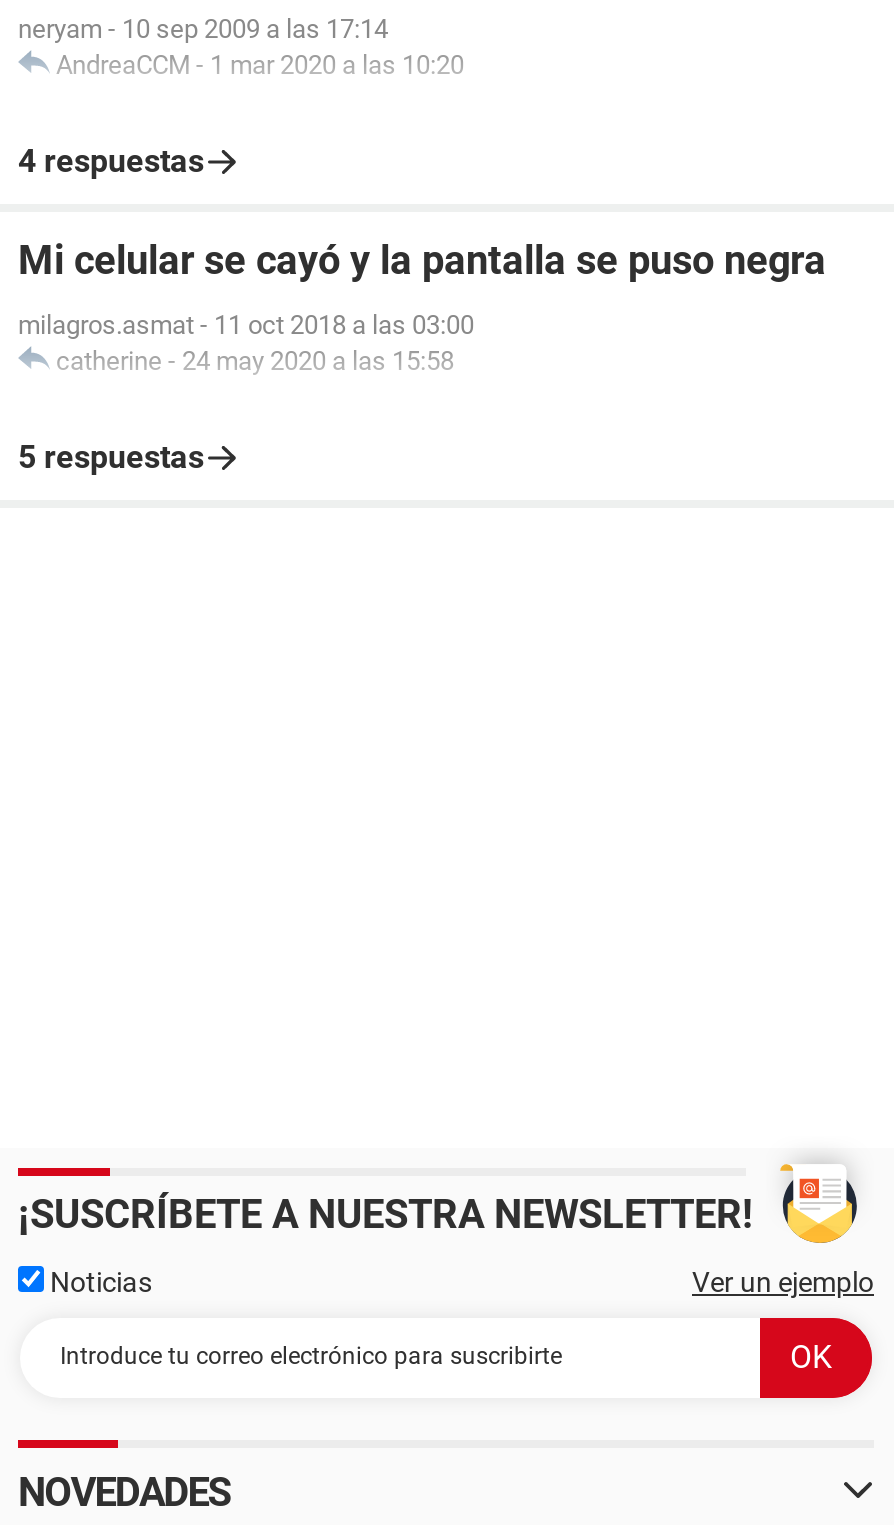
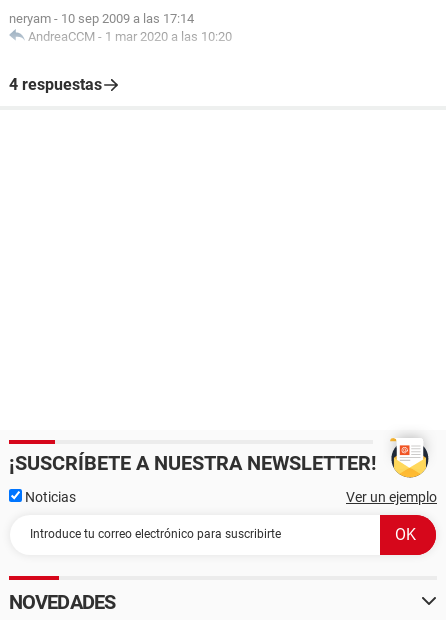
- Mi celular se cayó y la pantalla se puso negra
- milagros.asmat - 11 oct 2018 a las 03:00
- catherine - 24 may 2020 a las 15:58
- 5 respuestas
